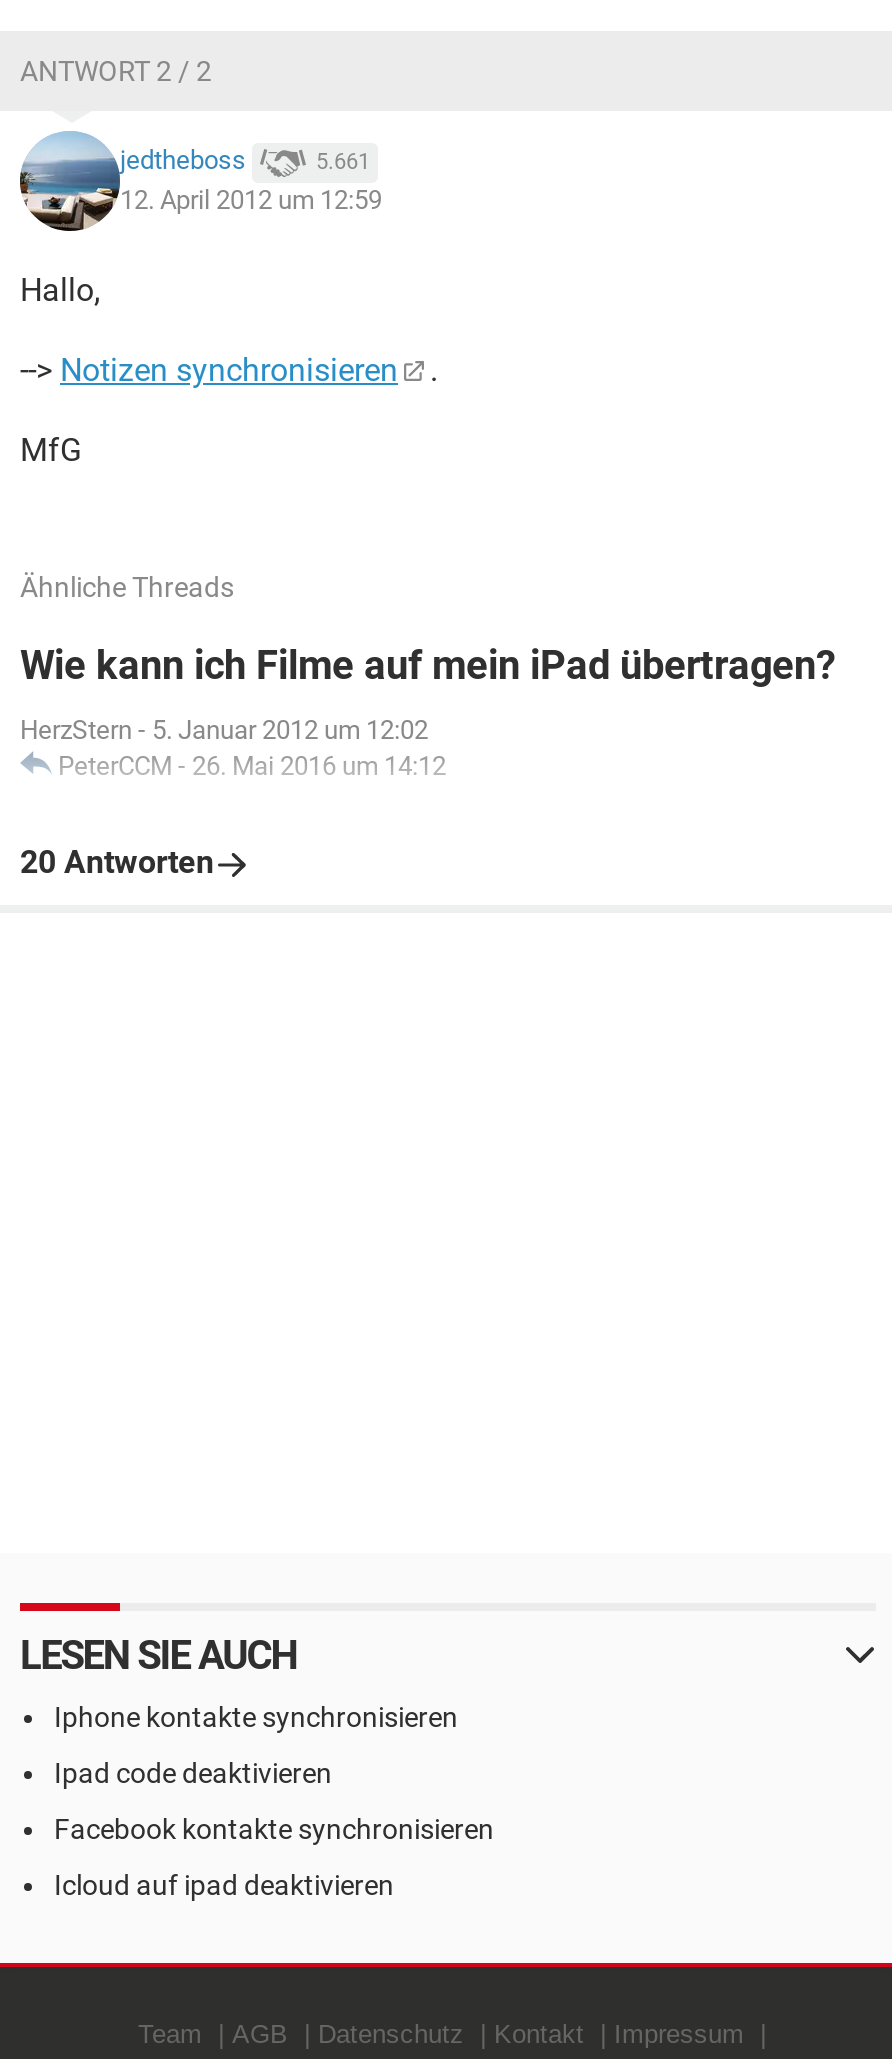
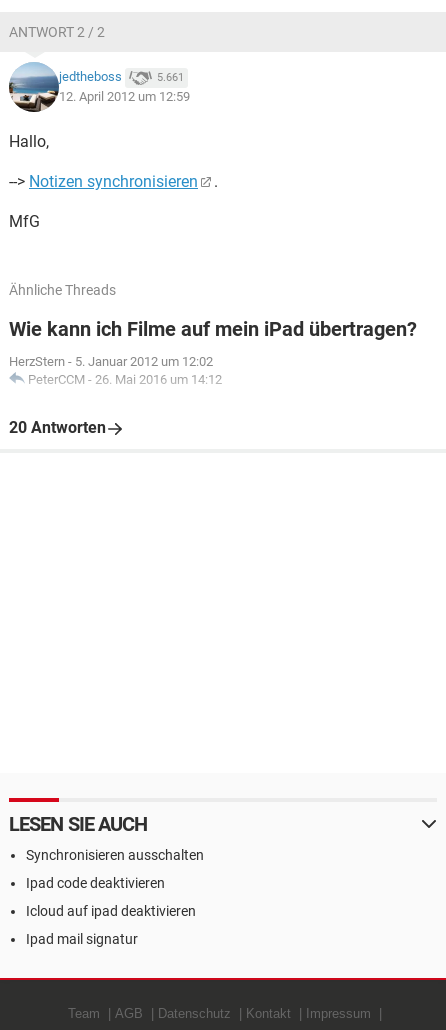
- Iphone kontakte synchronisieren
+ Synchronisieren ausschalten

- Facebook kontakte synchronisieren

moved up: Icloud auf ipad deaktivieren

+ Ipad mail signatur
